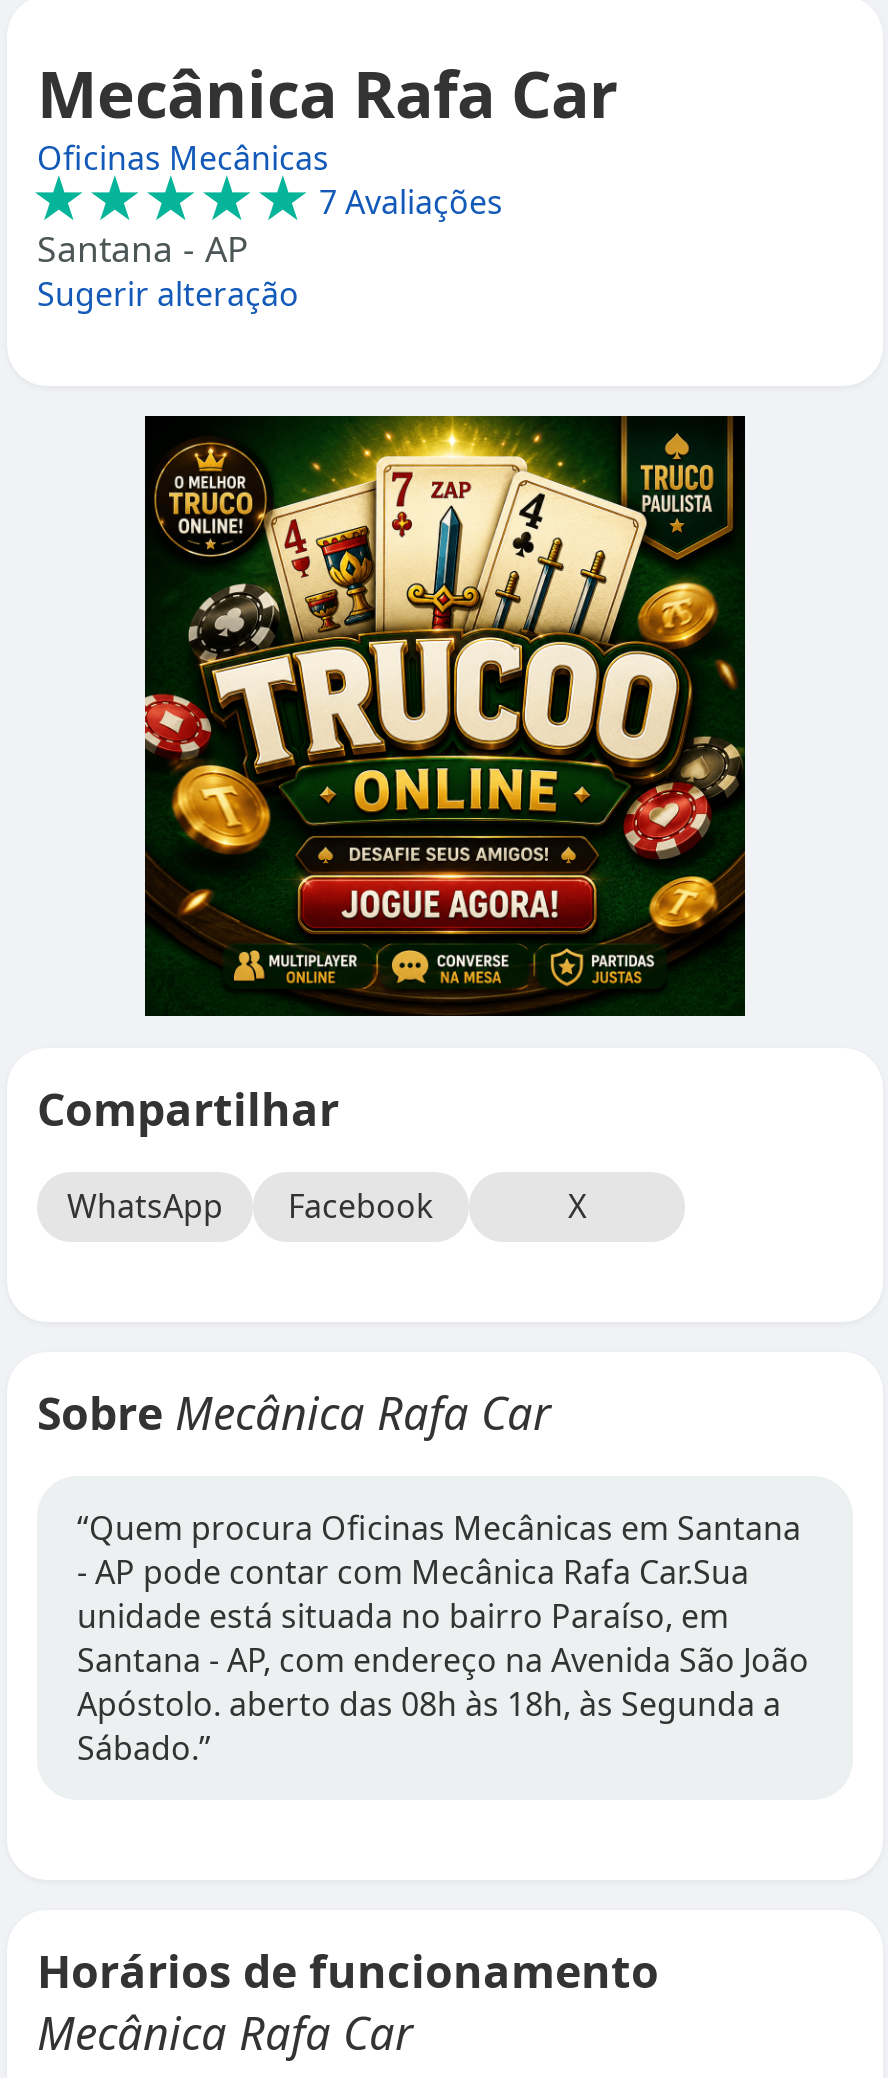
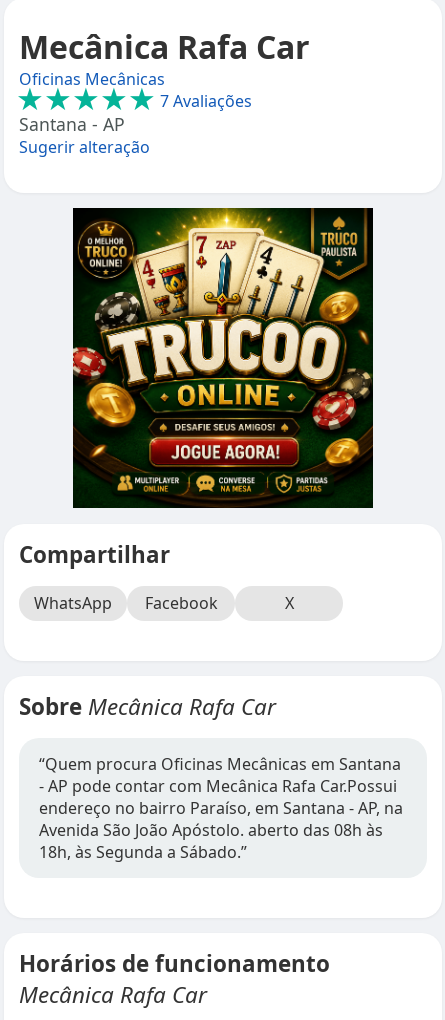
- - AP pode contar com Mecânica Rafa Car.Sua
- unidade está situada no bairro Paraíso, em
- Santana - AP, com endereço na Avenida São João
- Apóstolo. aberto das 08h às 18h, às Segunda a
- Sábado.”
+ - AP pode contar com Mecânica Rafa Car.Possui
+ endereço no bairro Paraíso, em Santana - AP, na
+ Avenida São João Apóstolo. aberto das 08h às
+ 18h, às Segunda a Sábado.”
